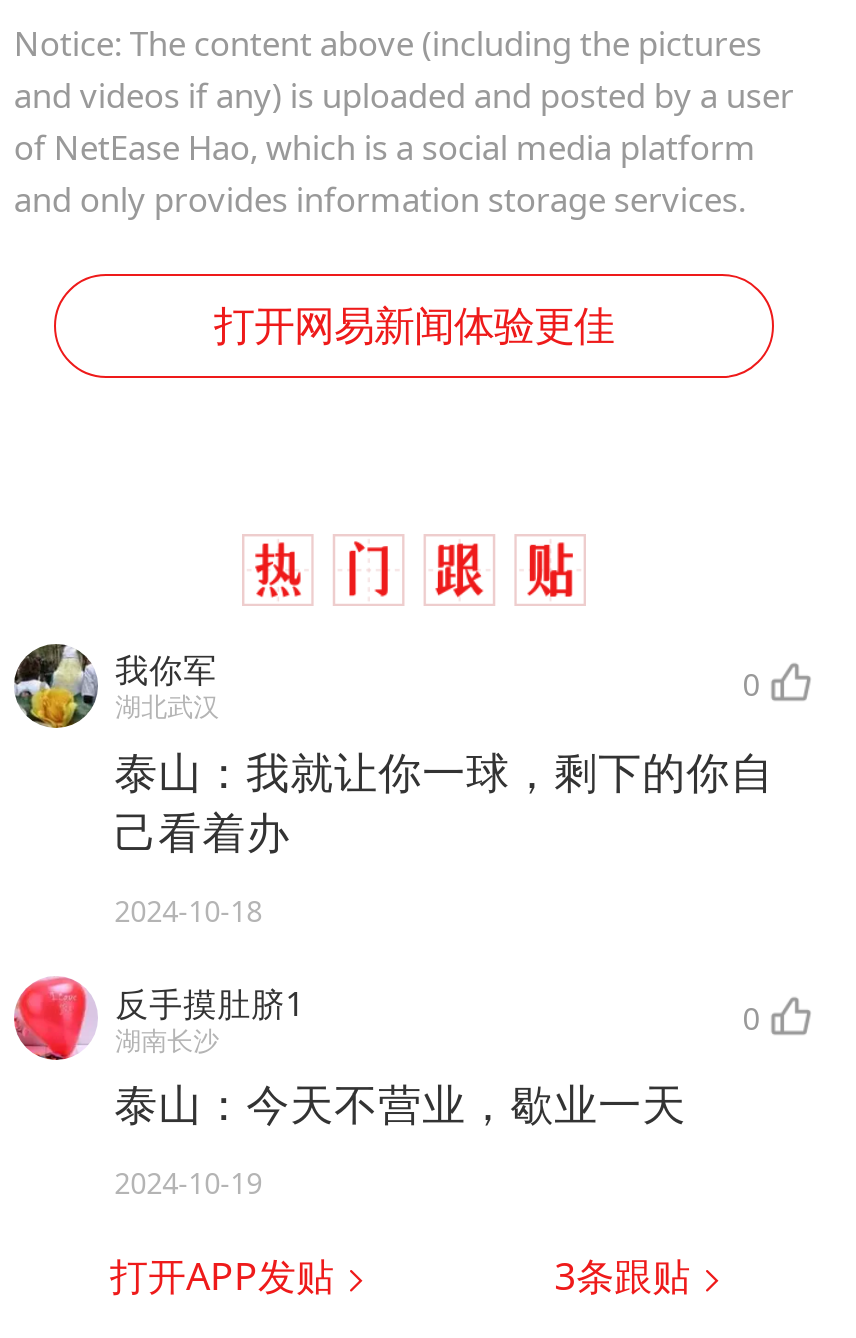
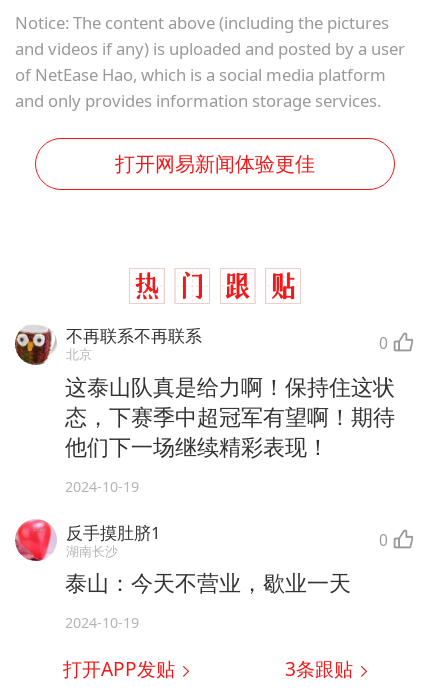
- [image]
- 我你军
- 湖北武汉
+ [image]
+ 不再联系不再联系
+ 北京

- 泰山：我就让你一球，剩下的你自
- 己看着办
+ 这泰山队真是给力啊！保持住这状
+ 态，下赛季中超冠军有望啊！期待
+ 他们下一场继续精彩表现！

- 2024-10-18
+ 2024-10-19
